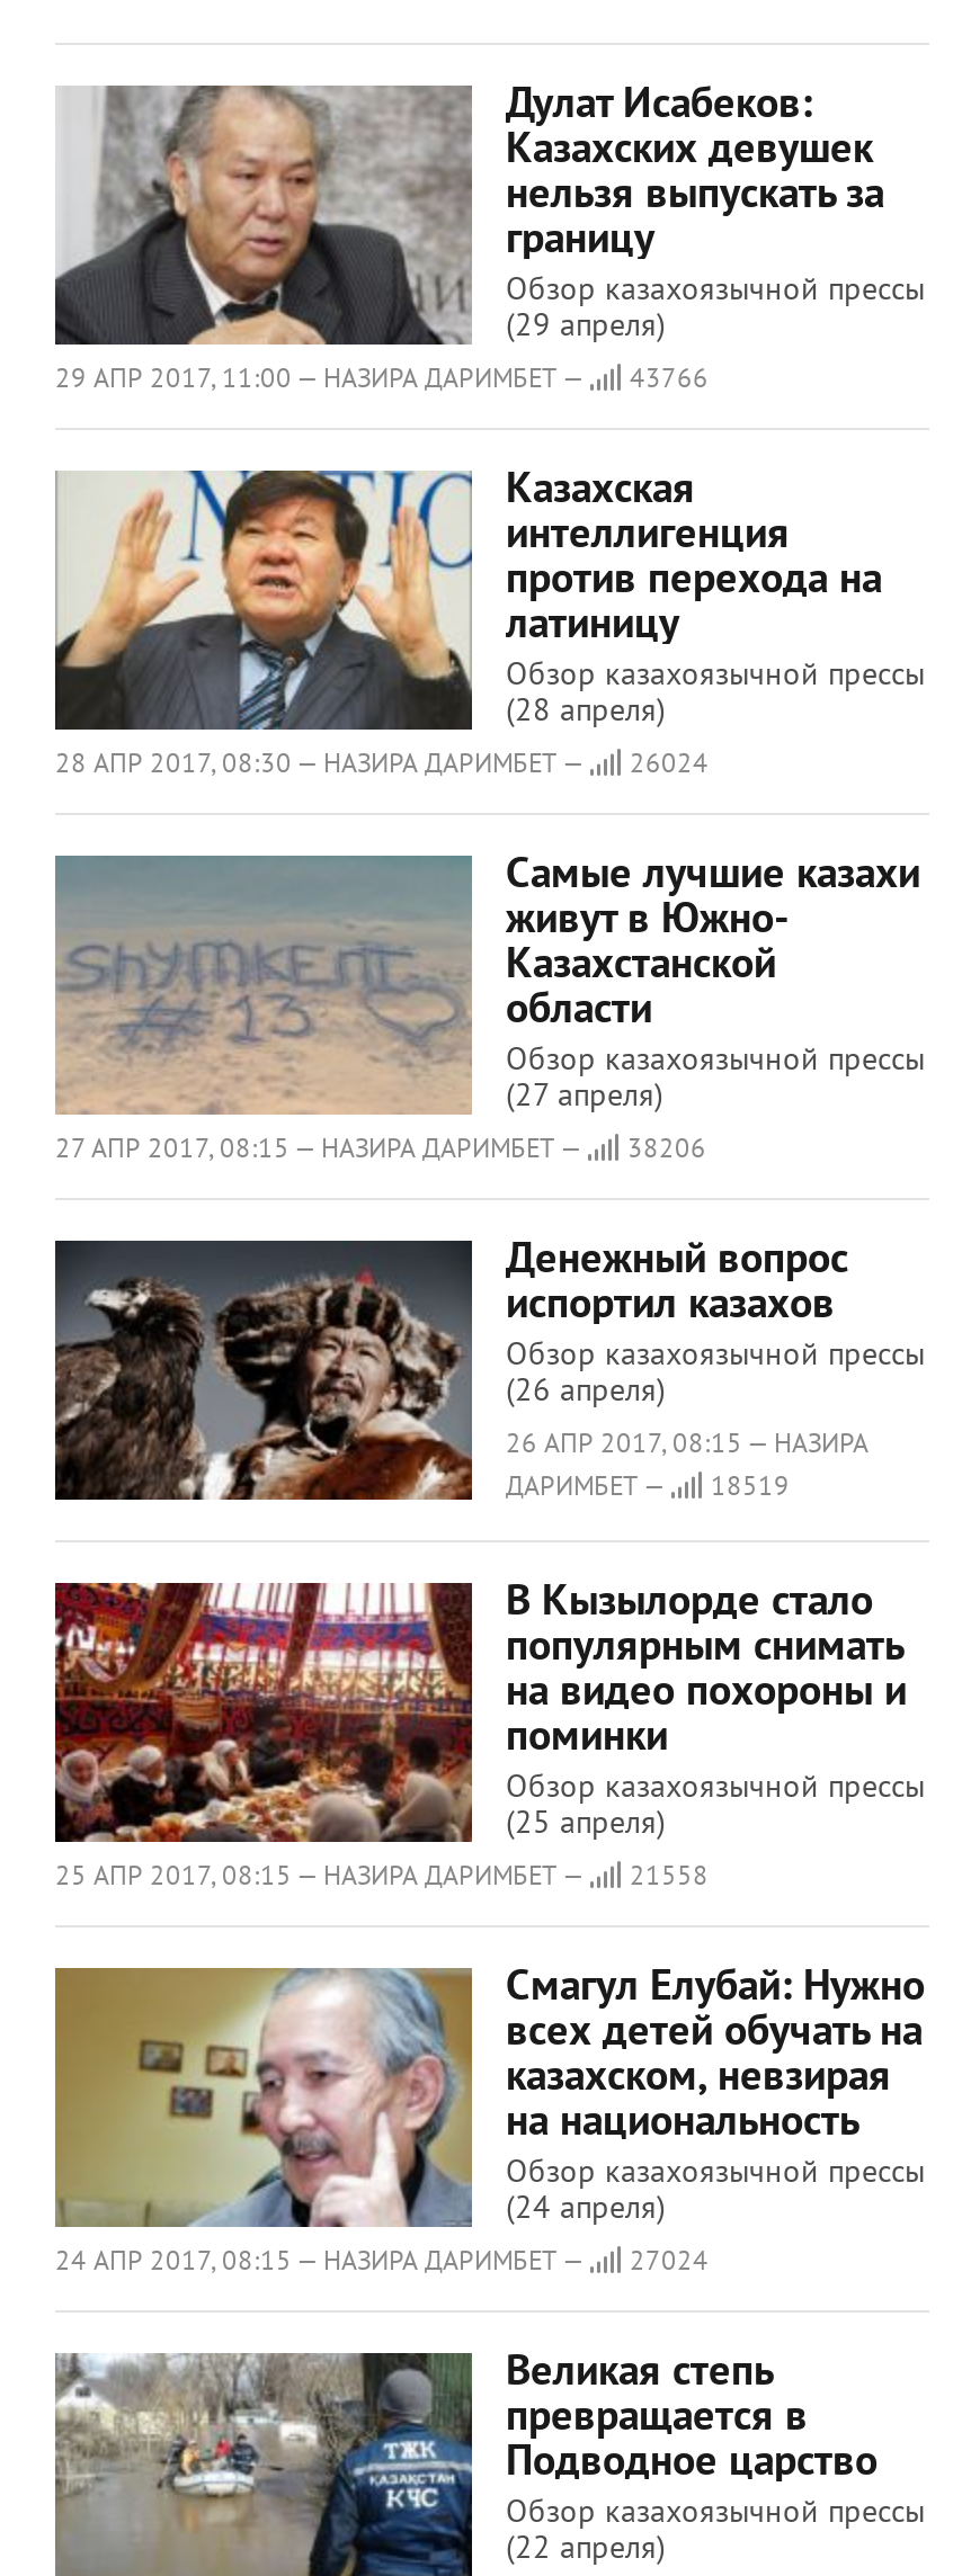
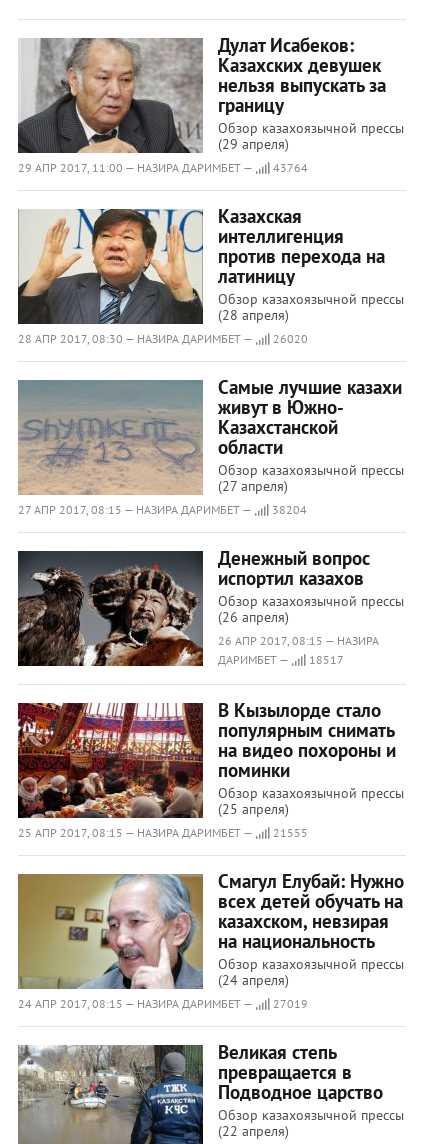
- 29 АПР 2017, 11:00 — НАЗИРА ДАРИМБЕТ — 43766
+ 29 АПР 2017, 11:00 — НАЗИРА ДАРИМБЕТ — 43764

- 26024
+ 26020

- 27 АПР 2017, 08:15 — НАЗИРА ДАРИМБЕТ — 38206
+ 27 АПР 2017, 08:15 — НАЗИРА ДАРИМБЕТ — 38204

- ДАРИМБЕТ — 18519
+ ДАРИМБЕТ — 18517

- 25 АПР 2017, 08:15 — НАЗИРА ДАРИМБЕТ — 21558
+ 25 АПР 2017, 08:15 — НАЗИРА ДАРИМБЕТ — 21555

- 24 АПР 2017, 08:15 — НАЗИРА ДАРИМБЕТ — 27024
+ 24 АПР 2017, 08:15 — НАЗИРА ДАРИМБЕТ — 27019
